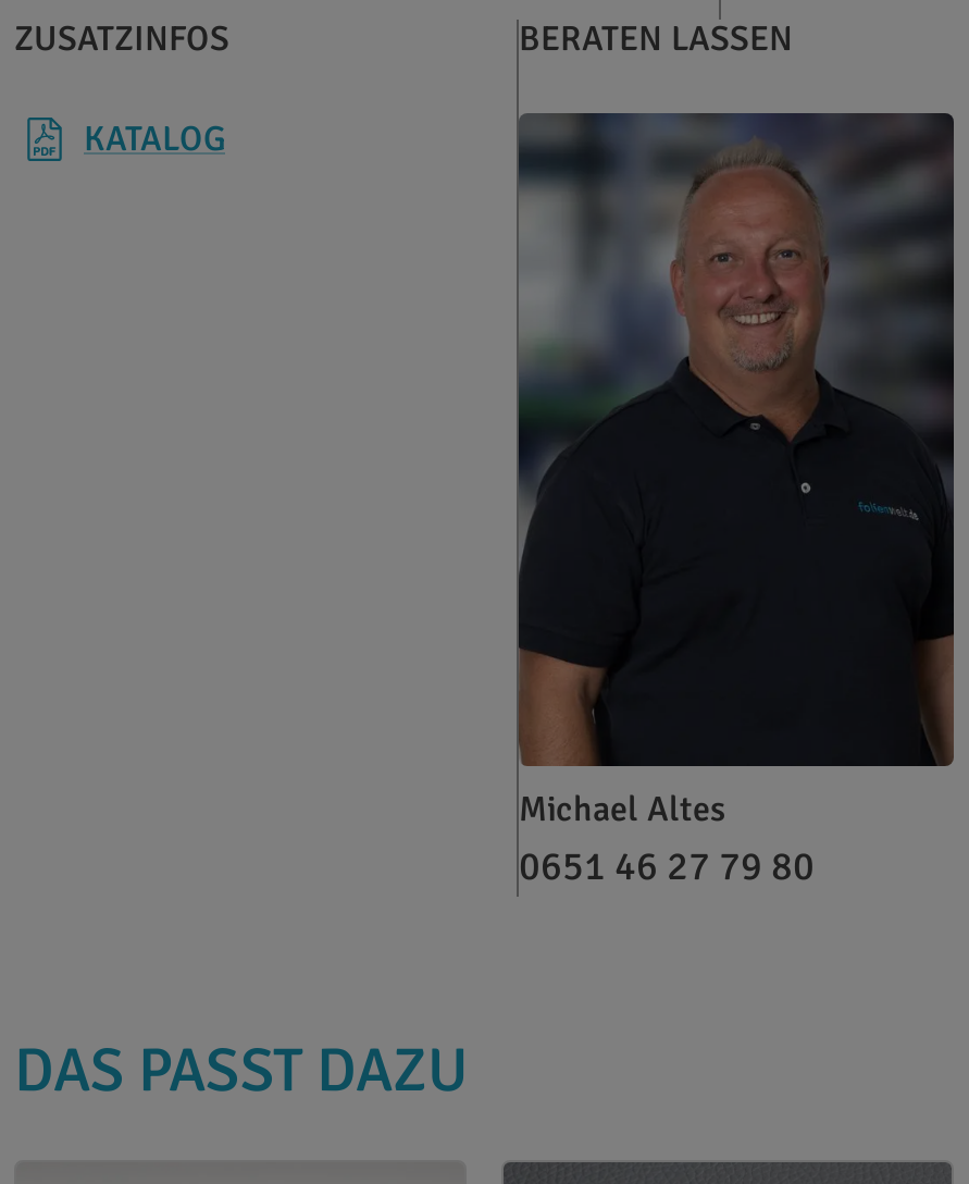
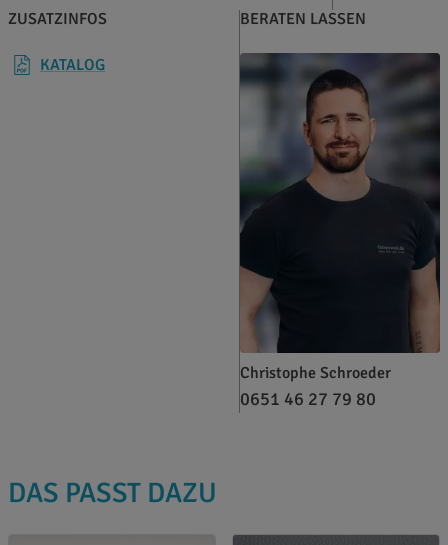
- [image]
+ [image]

- [image]
- Michael Altes
+ [image]
+ Christophe Schroeder

- [image]
+ [image]
